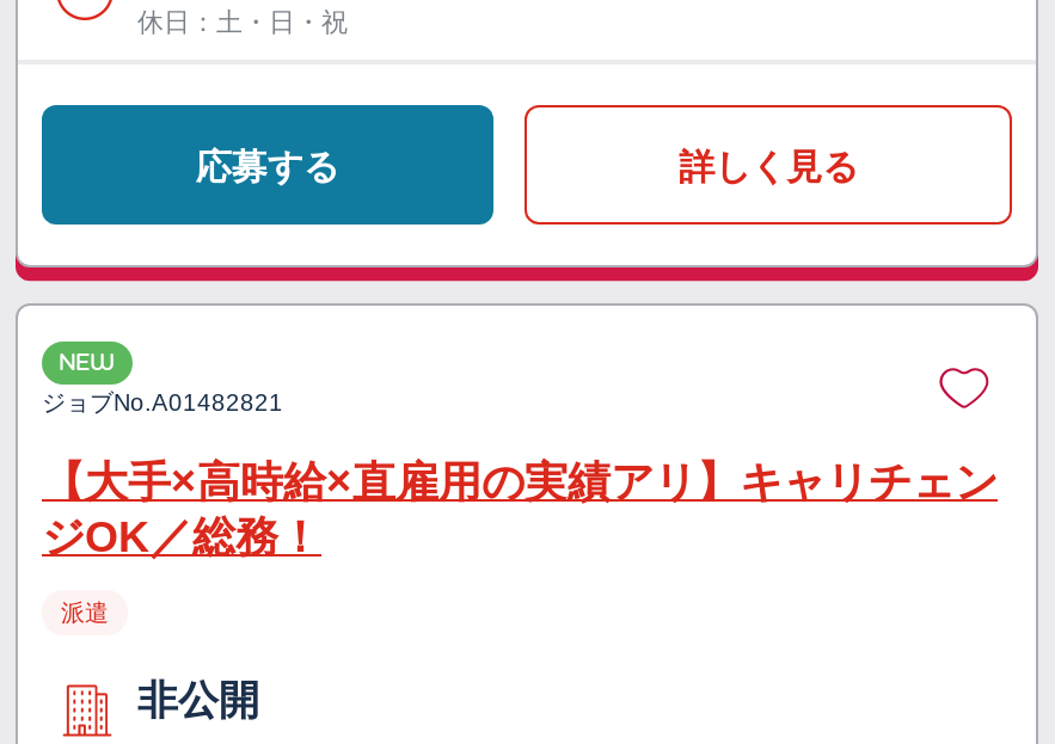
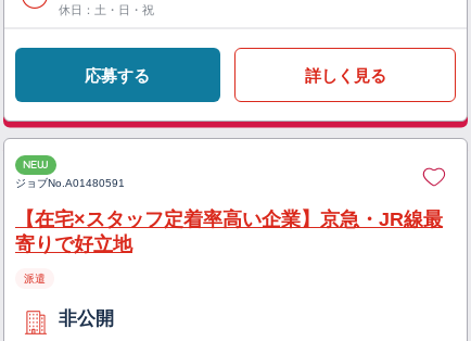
- ジョブNo. A01482821
+ ジョブNo. A01480591

- 【大手×高時給×直雇用の実績アリ】キャリチェン
- ジOK／総務！
+ 【在宅×スタッフ定着率高い企業】京急・JR線最
+ 寄りで好立地
